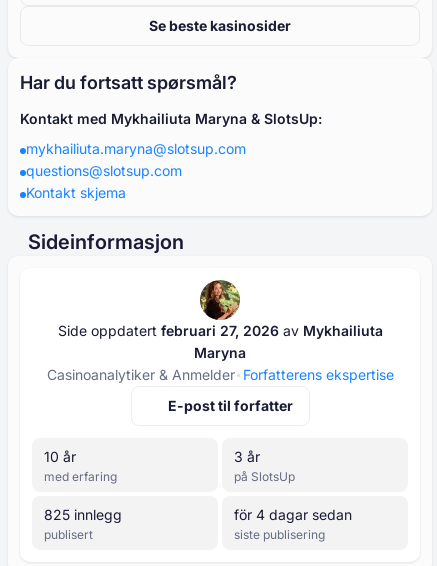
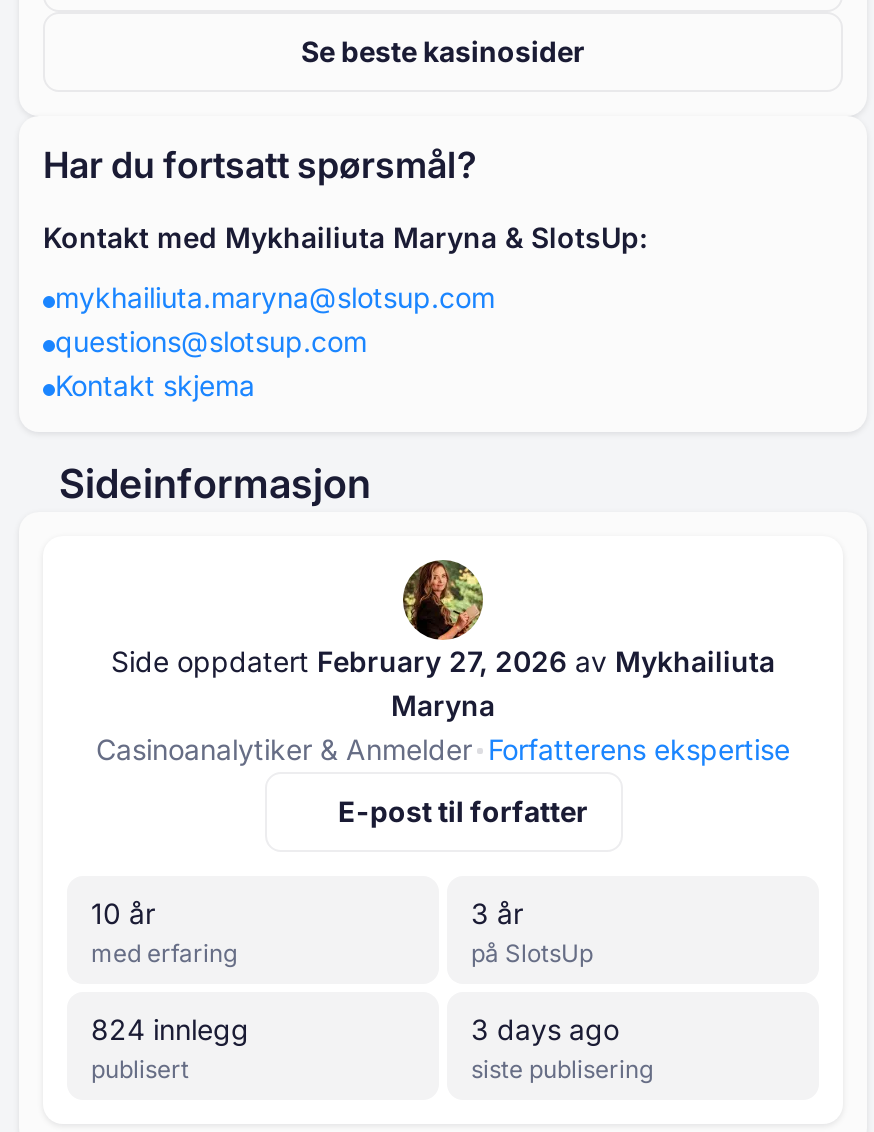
- Side oppdatert februari 27, 2026 av Mykhailiuta
+ Side oppdatert February 27, 2026 av Mykhailiuta

- 825 innlegg
+ 824 innlegg

- för 4 dagar sedan
+ 3 days ago
